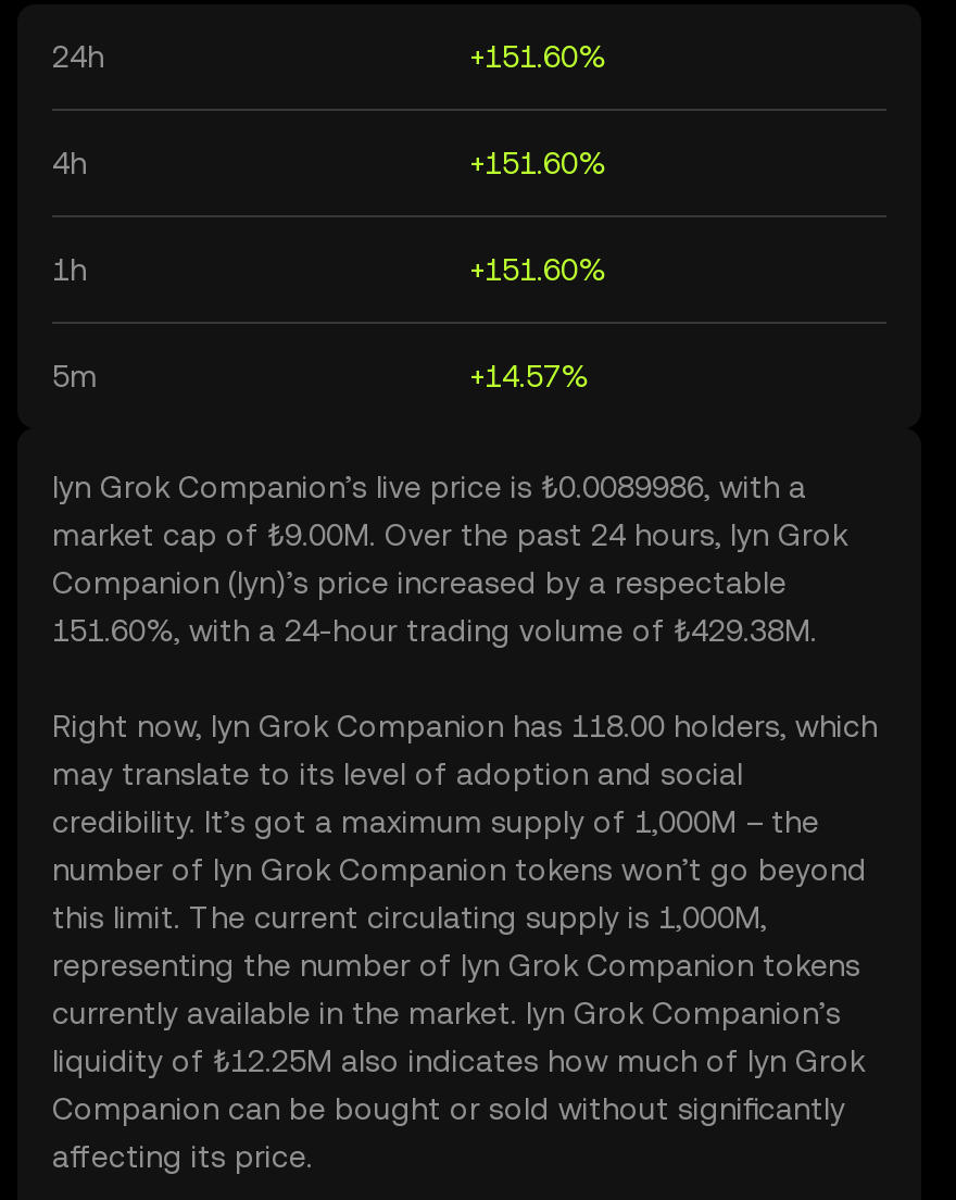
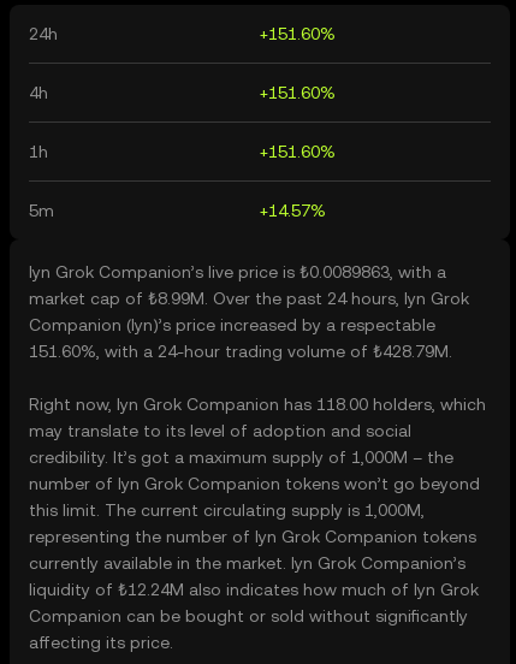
- lyn Grok Companion’s live price is ₺0.0089986, with a
+ lyn Grok Companion’s live price is ₺0.0089863, with a

- market cap of ₺9.00M. Over the past 24 hours, lyn Grok
+ market cap of ₺8.99M. Over the past 24 hours, lyn Grok

- 151.60%, with a 24-hour trading volume of ₺429.38M.
+ 151.60%, with a 24-hour trading volume of ₺428.79M.

- liquidity of ₺12.25M also indicates how much of lyn Grok
+ liquidity of ₺12.24M also indicates how much of lyn Grok
